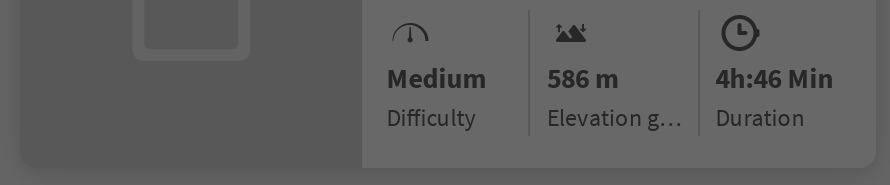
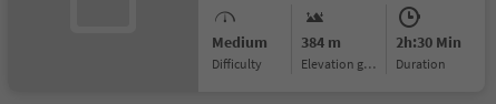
- Medium 586 m
+ Medium 384 m

- 4h:46 Min
+ 2h:30 Min
